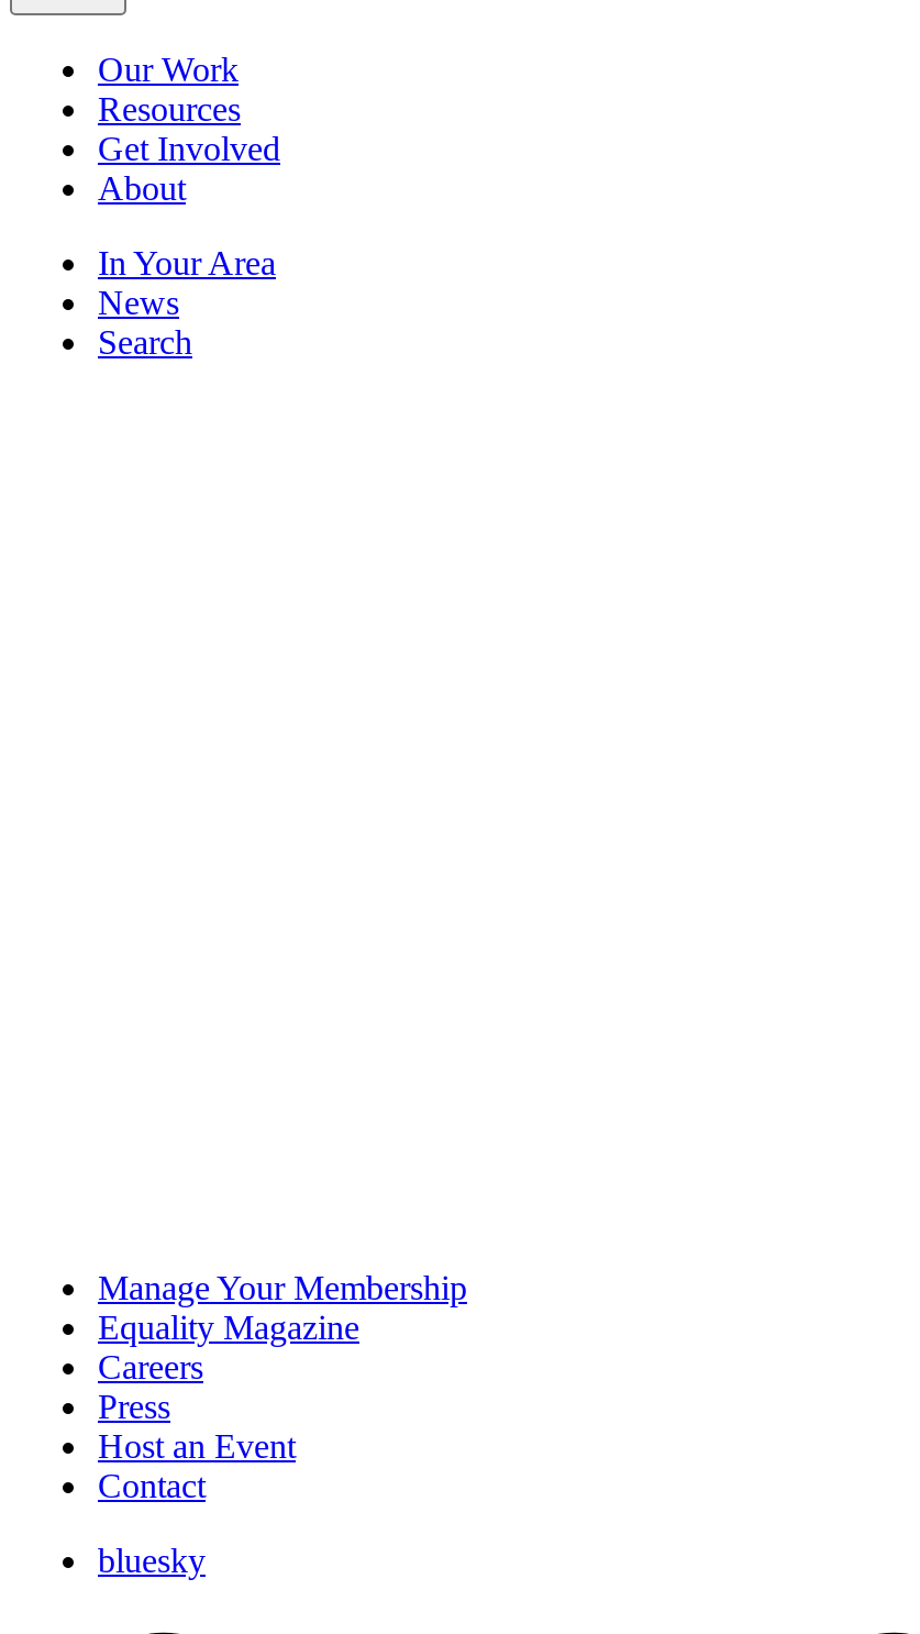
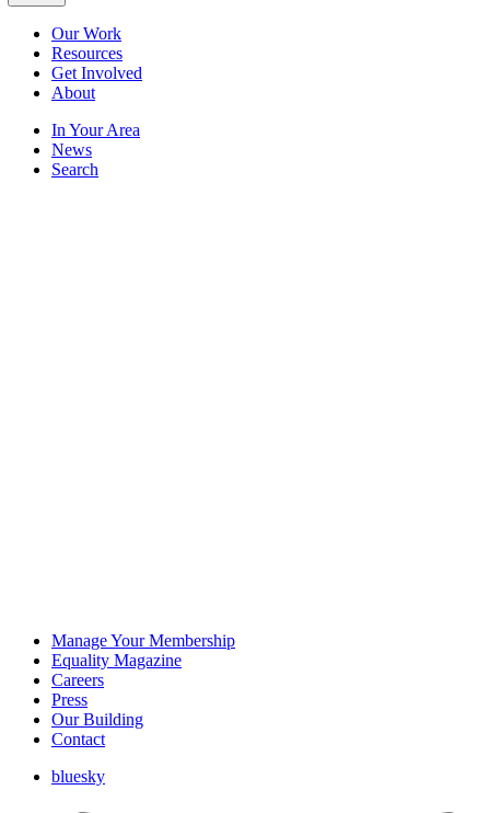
- Host an Event
+ Our Building
